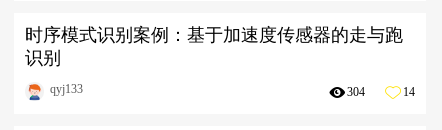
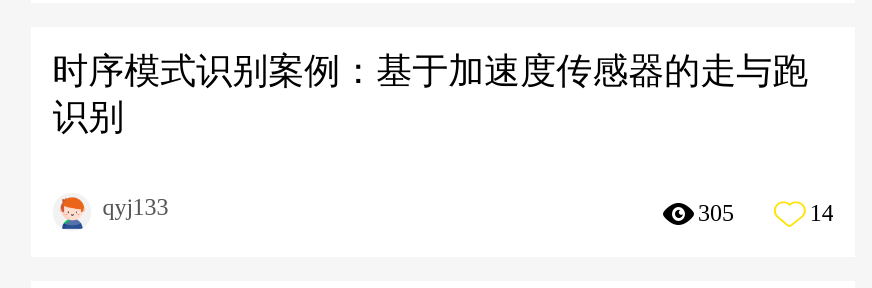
- 304
+ 305
